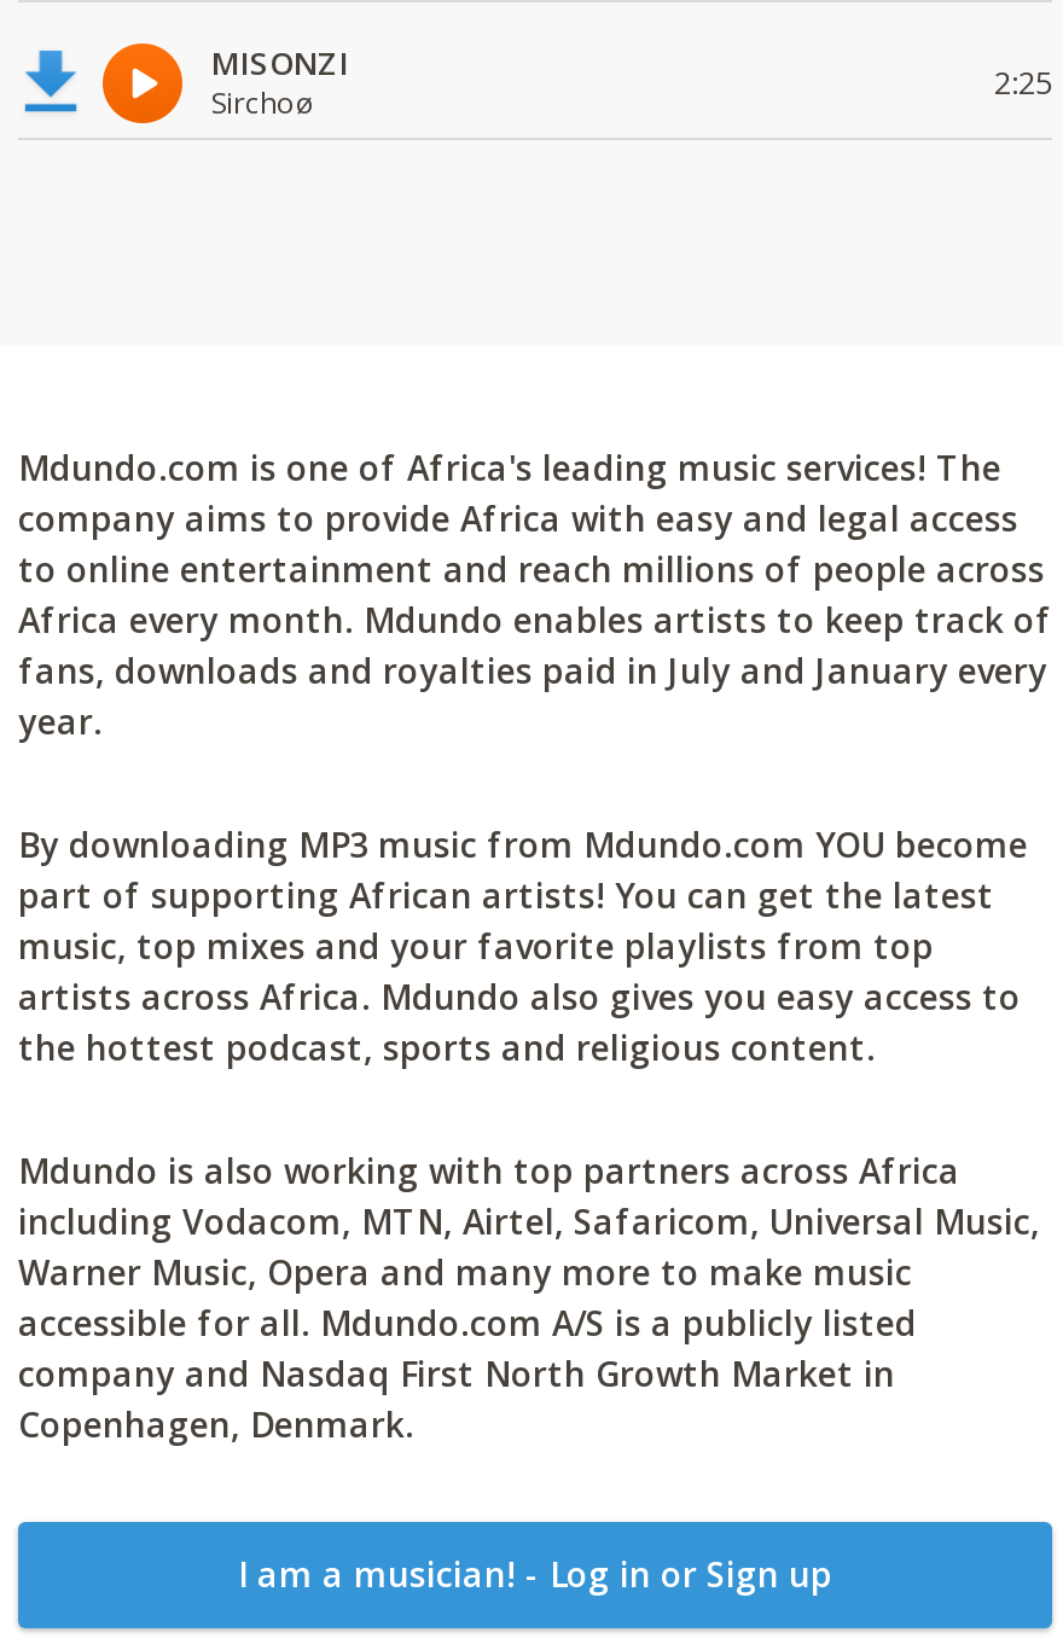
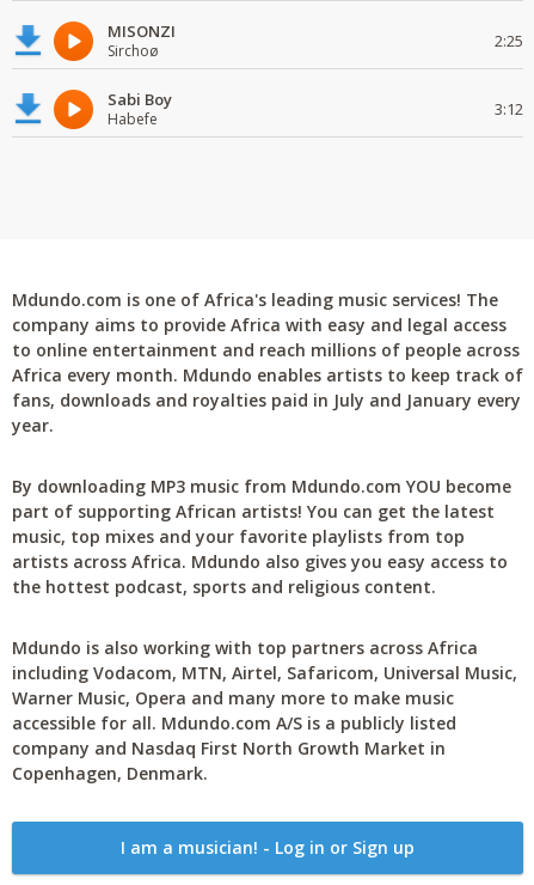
+ Sabi Boy
+ Habefe
+ 3:12
